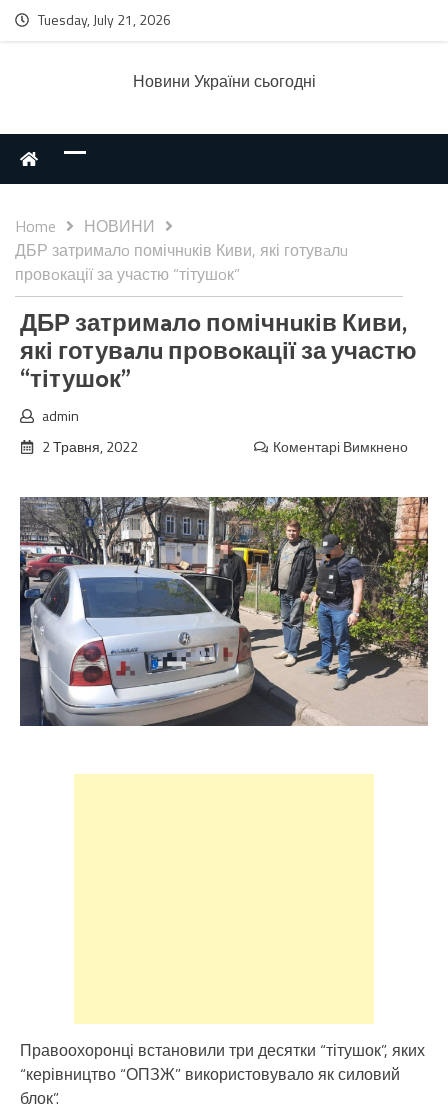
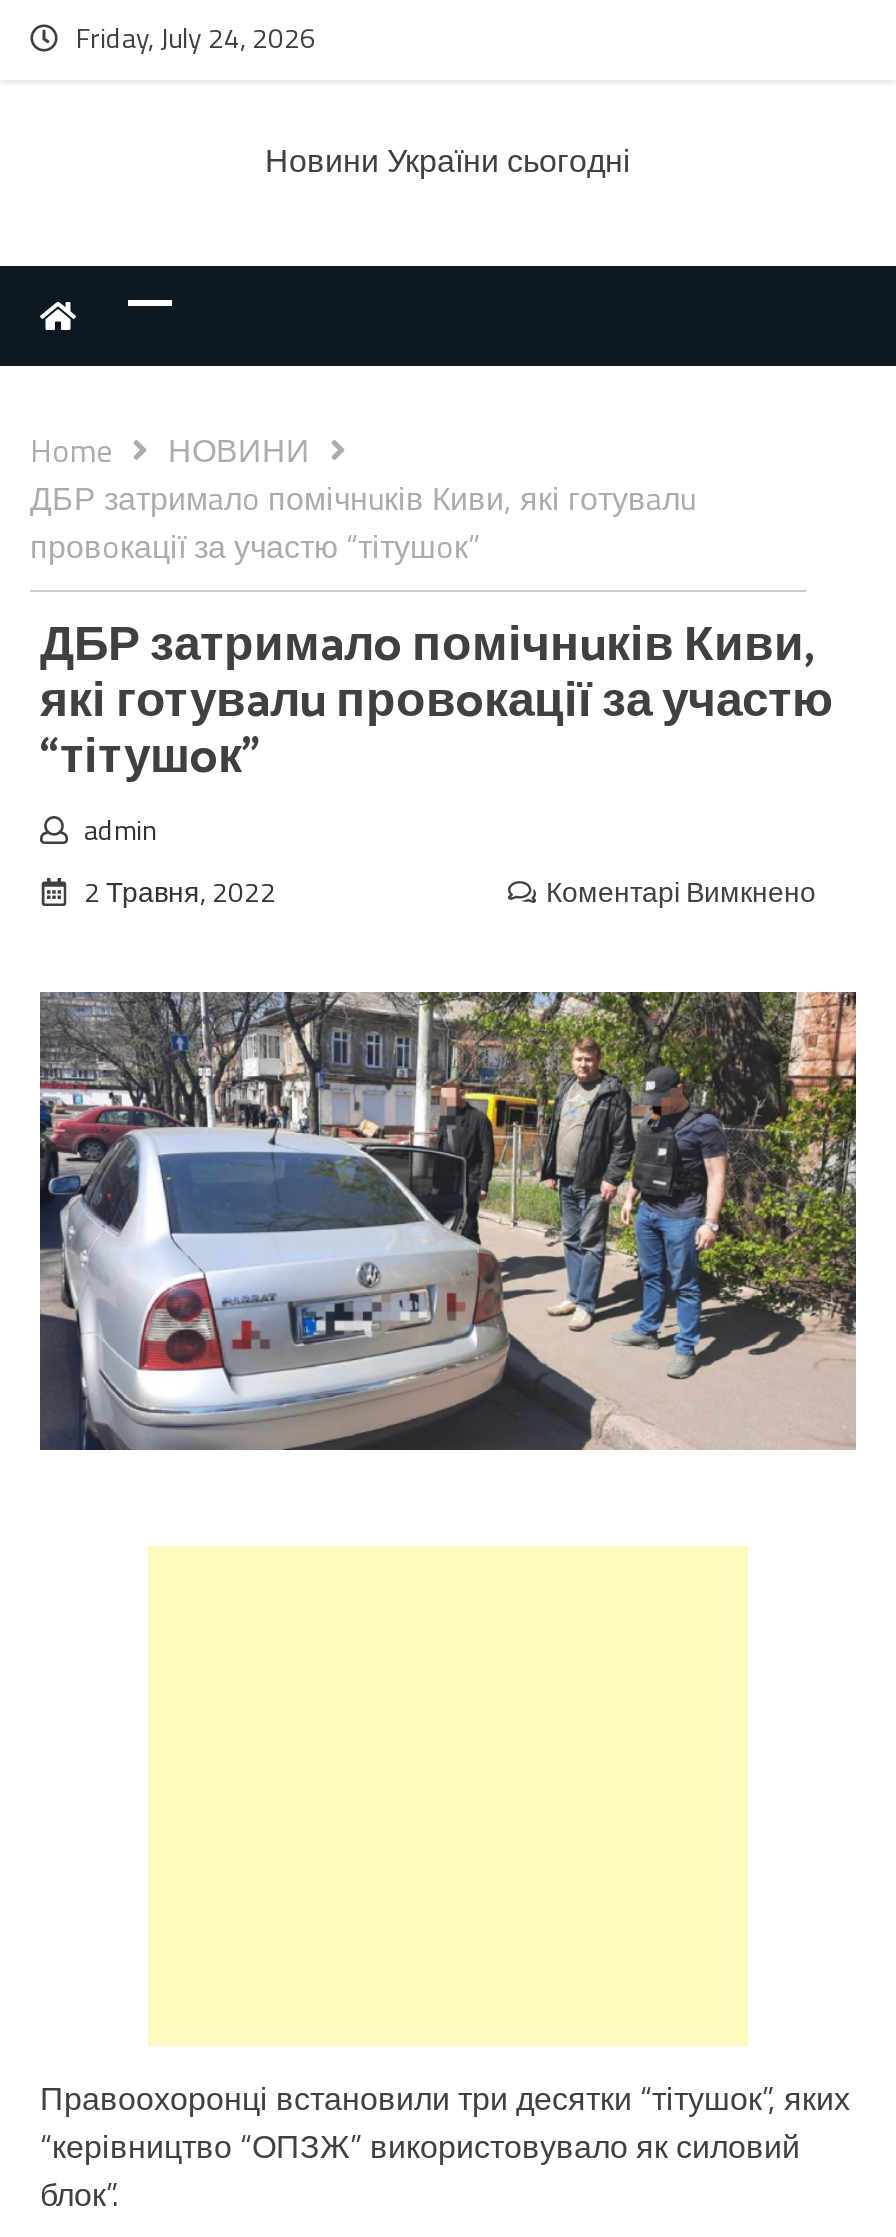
- Tuesday, July 21, 2026
+ Friday, July 24, 2026
